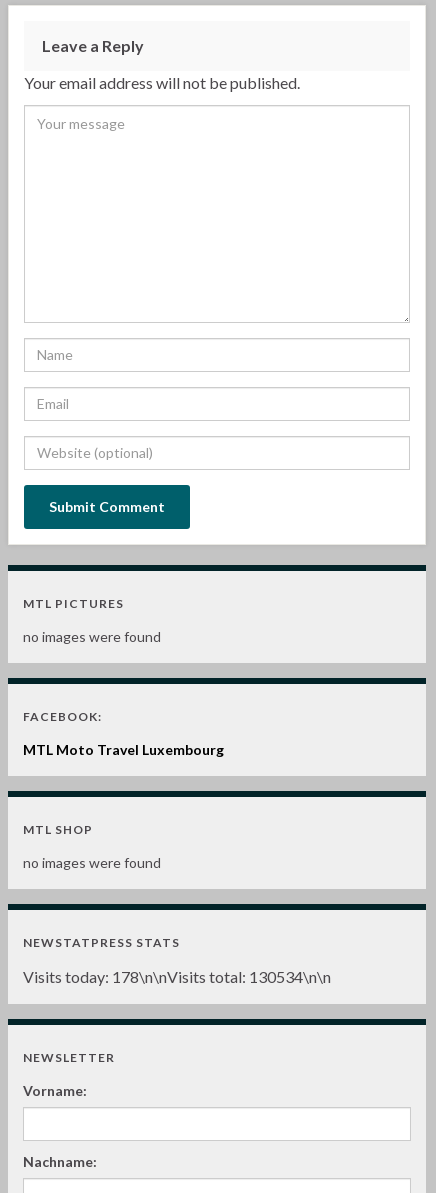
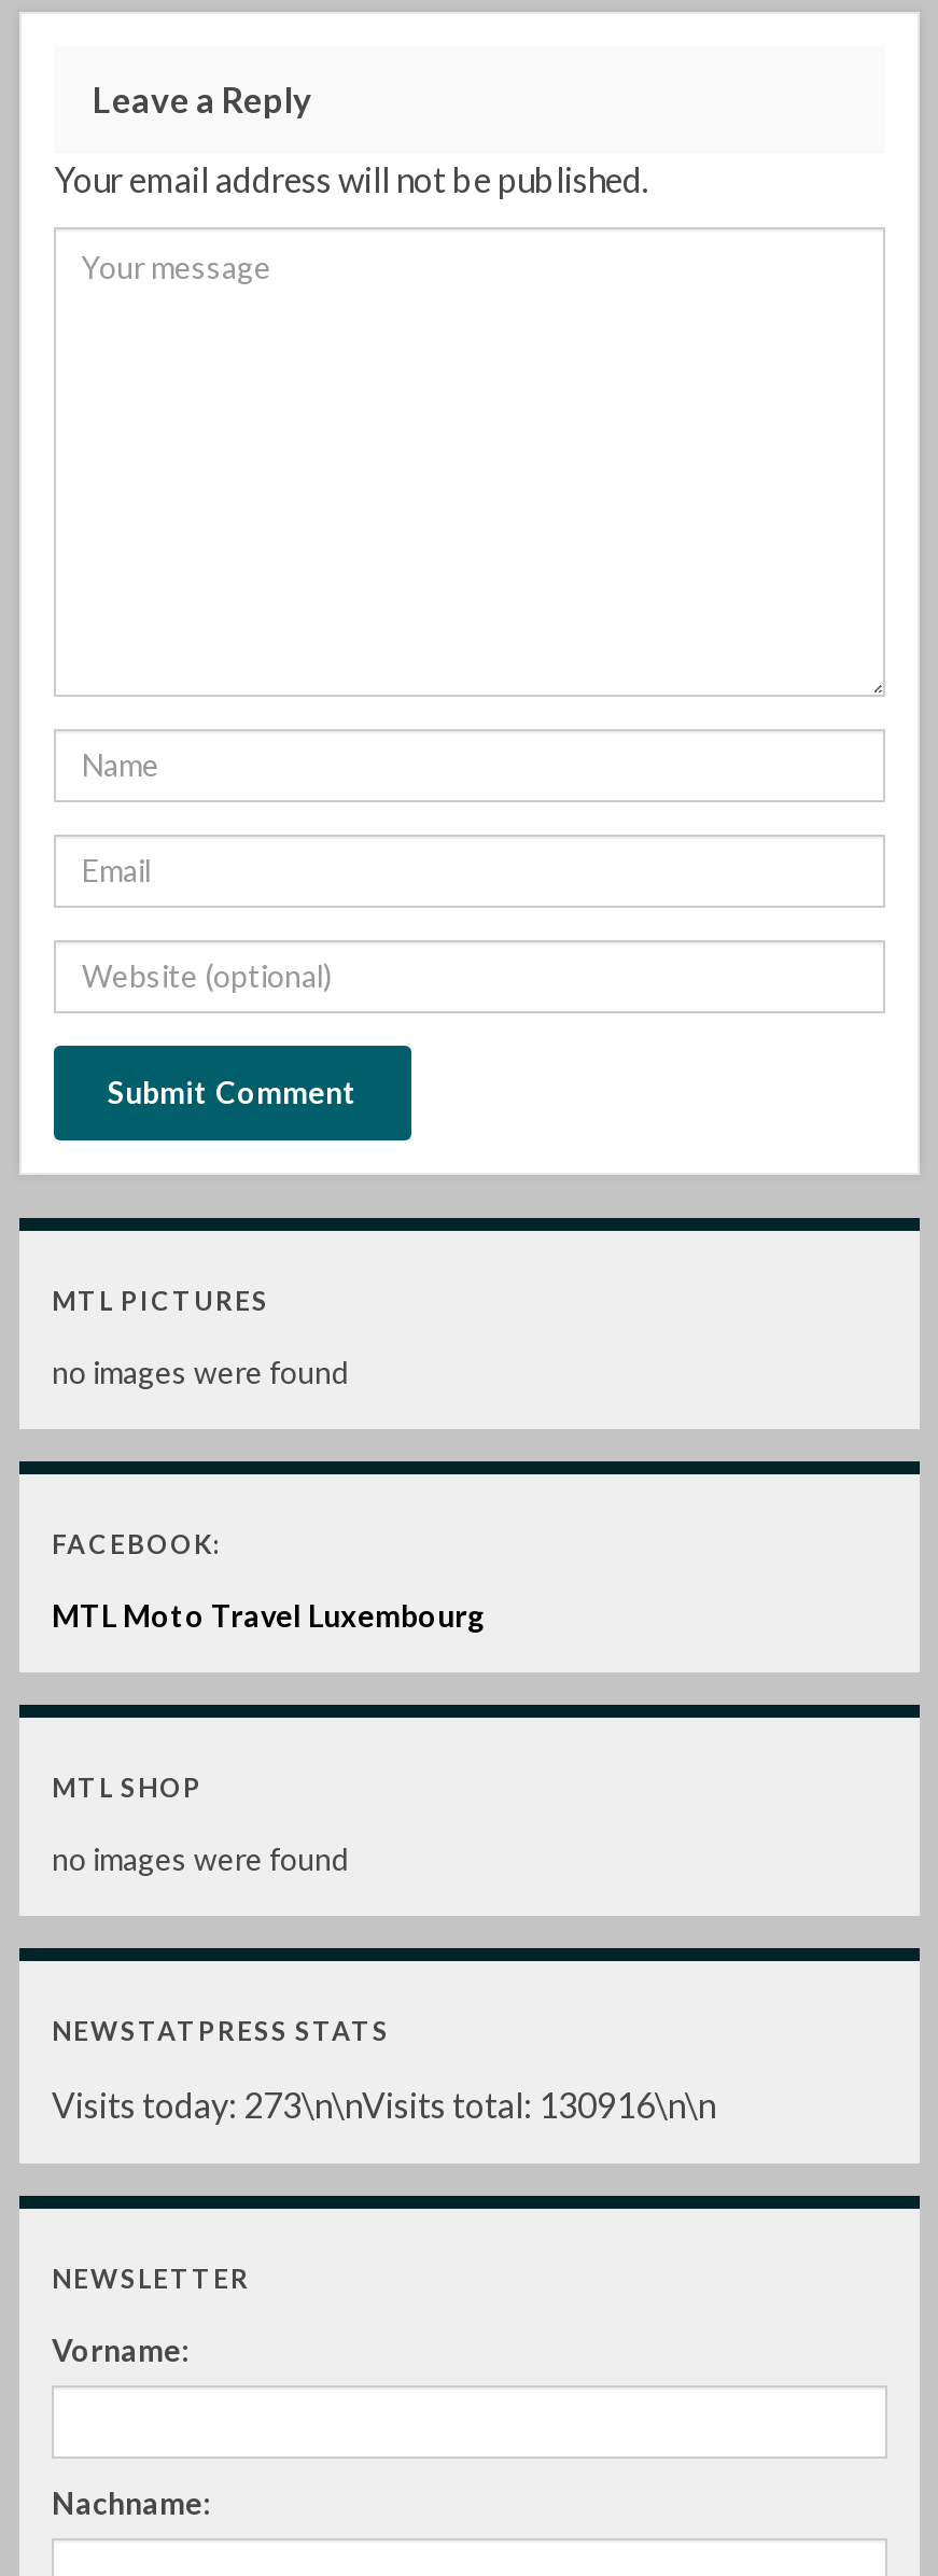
- Visits today: 178\n\nVisits total: 130534\n\n
+ Visits today: 273\n\nVisits total: 130916\n\n
